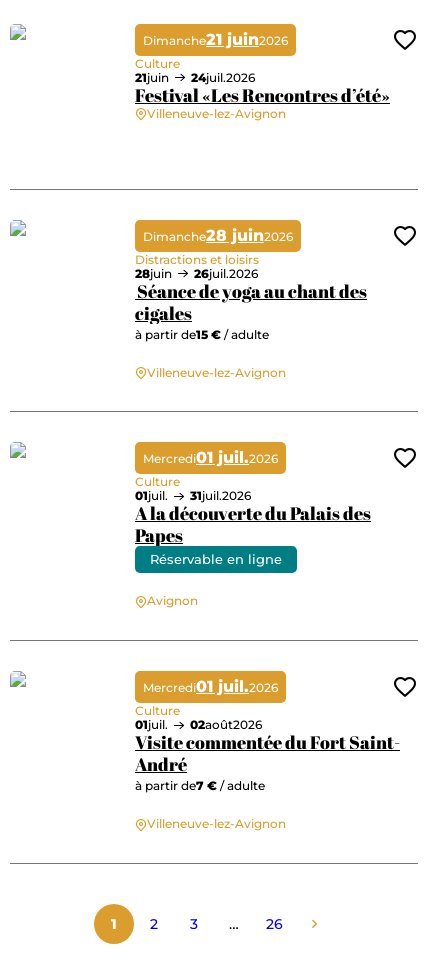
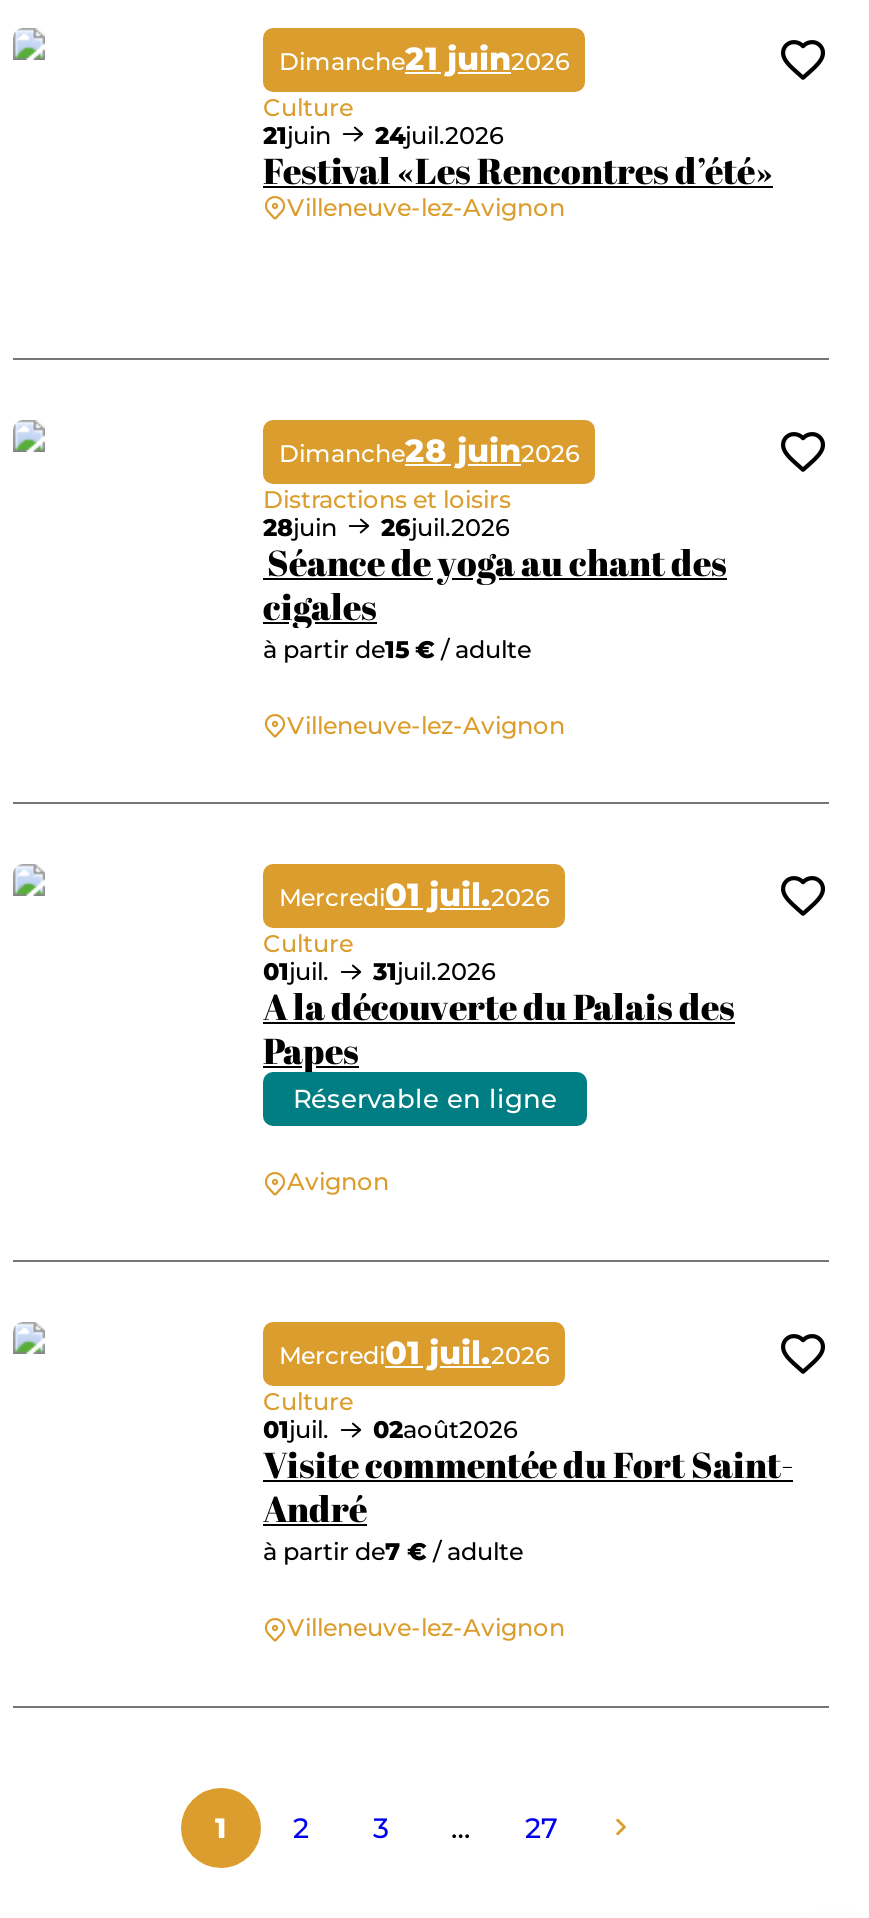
- 26
+ 27
